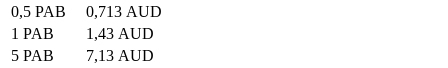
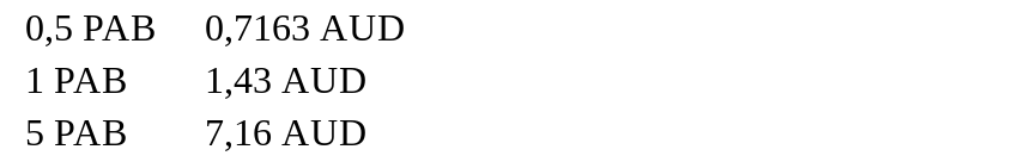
- 0,5 PAB 0,713 AUD
+ 0,5 PAB 0,7163 AUD

- 5 PAB 7,13 AUD
+ 5 PAB 7,16 AUD
